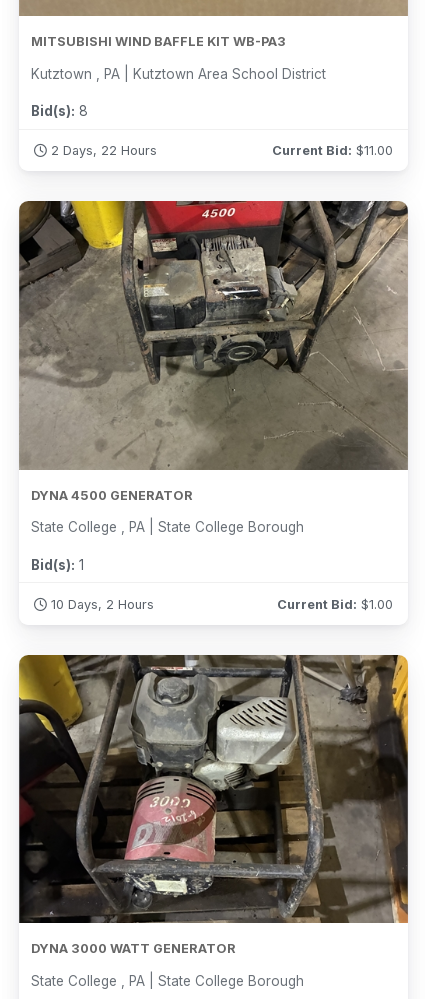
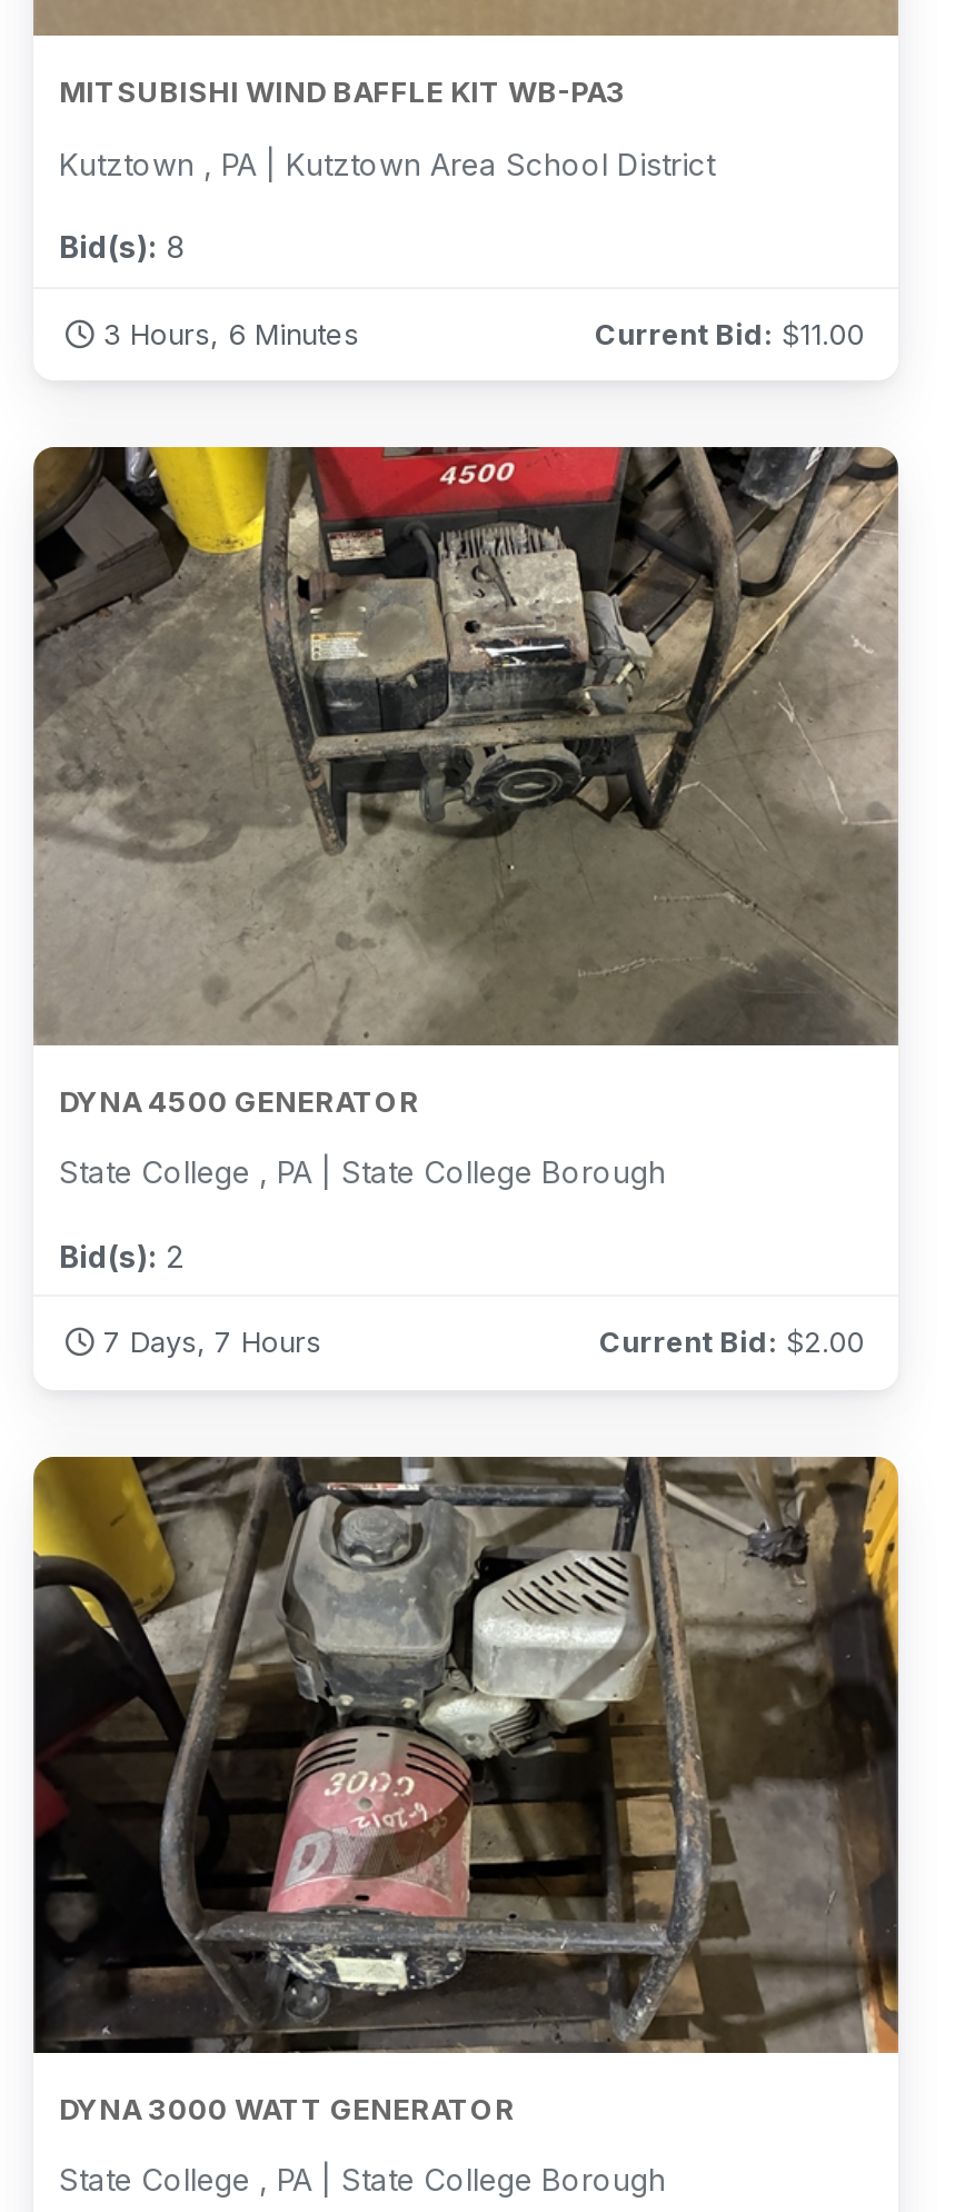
- 2 Days, 22 Hours
+ 3 Hours, 6 Minutes

- Bid(s): 1
+ Bid(s): 2

- 10 Days, 2 Hours
+ 7 Days, 7 Hours

- Current Bid: $1.00
+ Current Bid: $2.00
